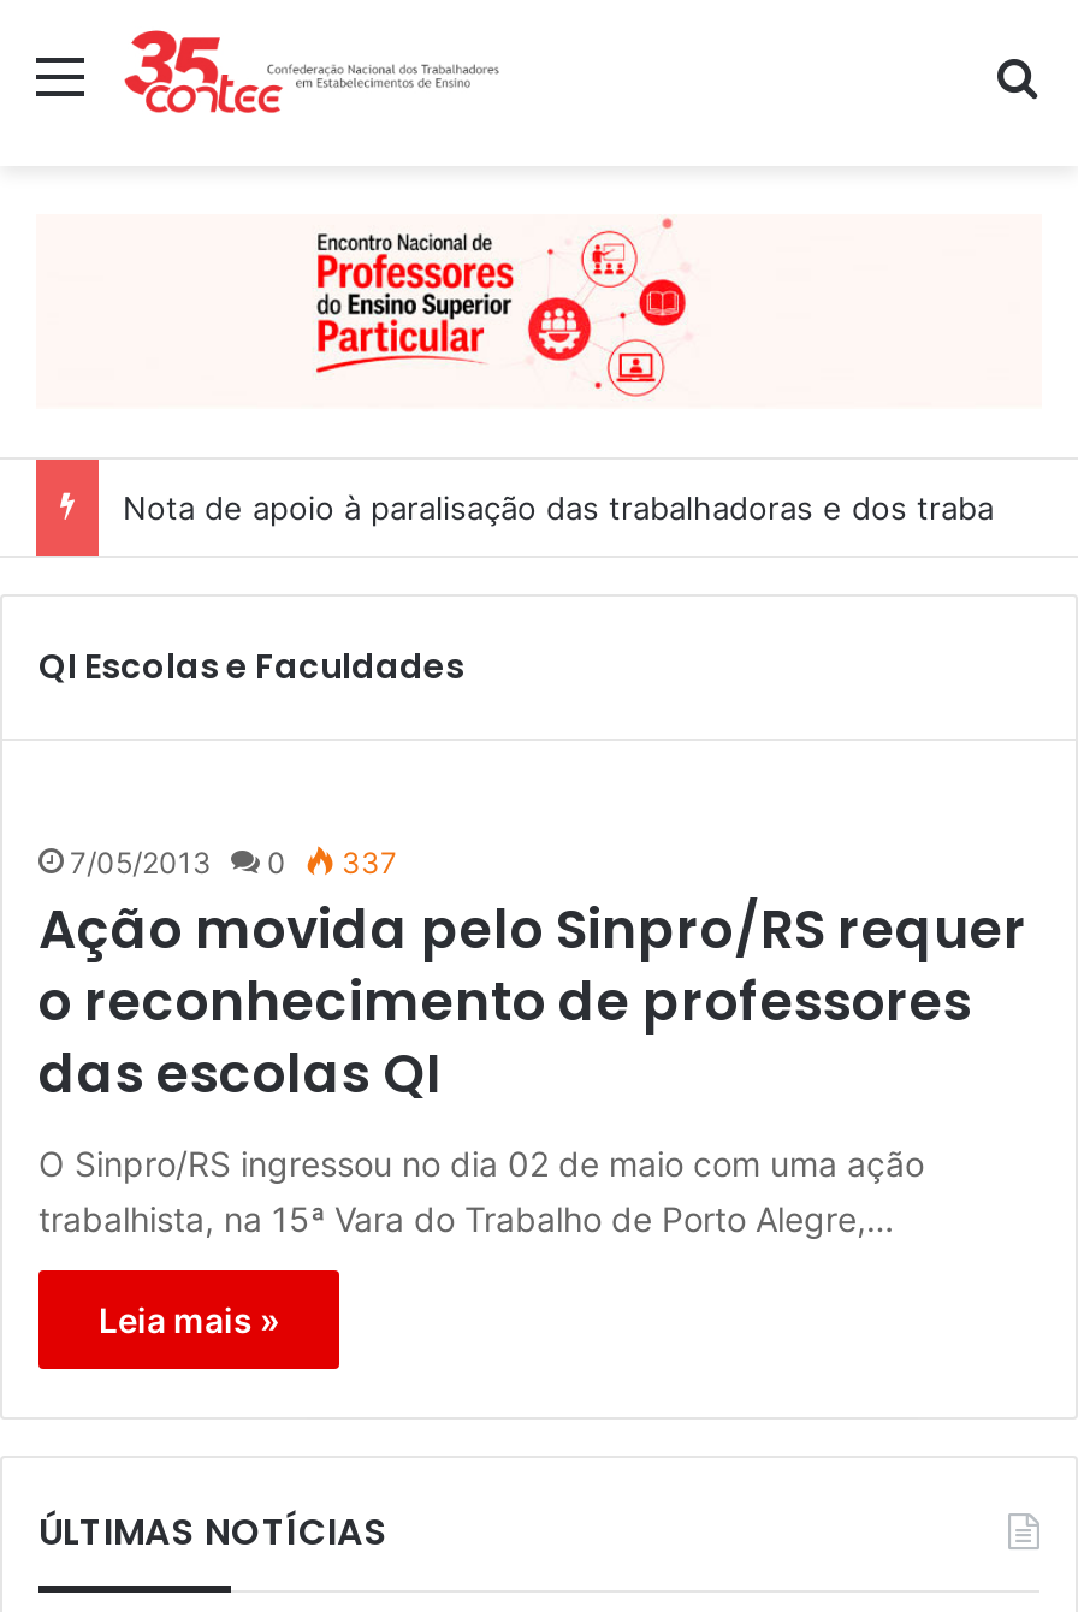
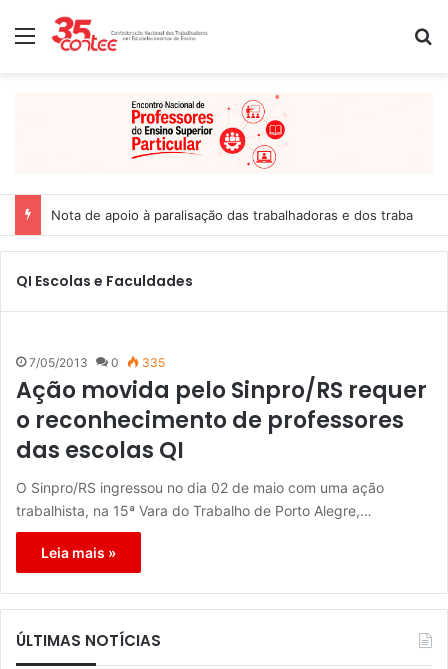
- 7/05/2013 0 337
+ 7/05/2013 0 335
